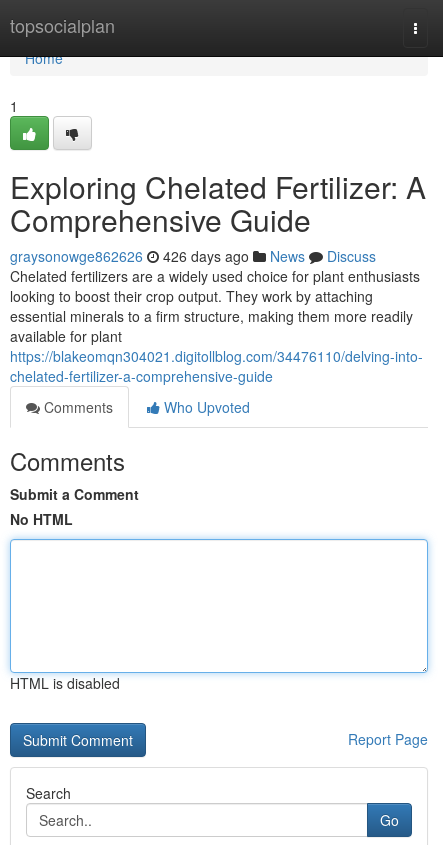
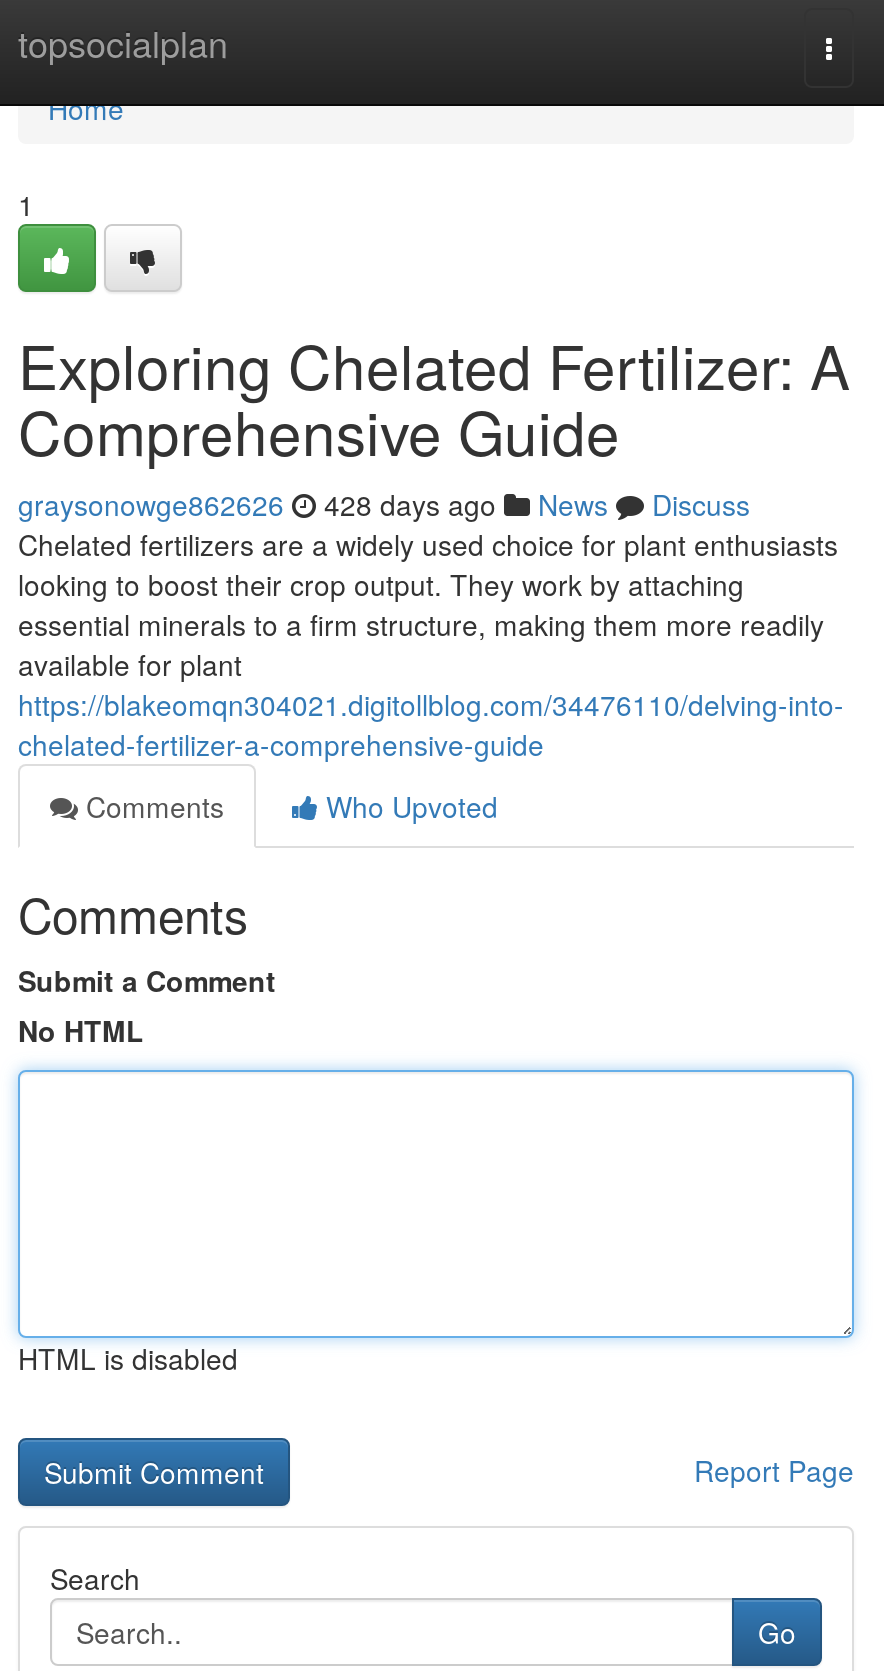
- graysonowge862626 426 days ago News Discuss
+ graysonowge862626 428 days ago News Discuss
